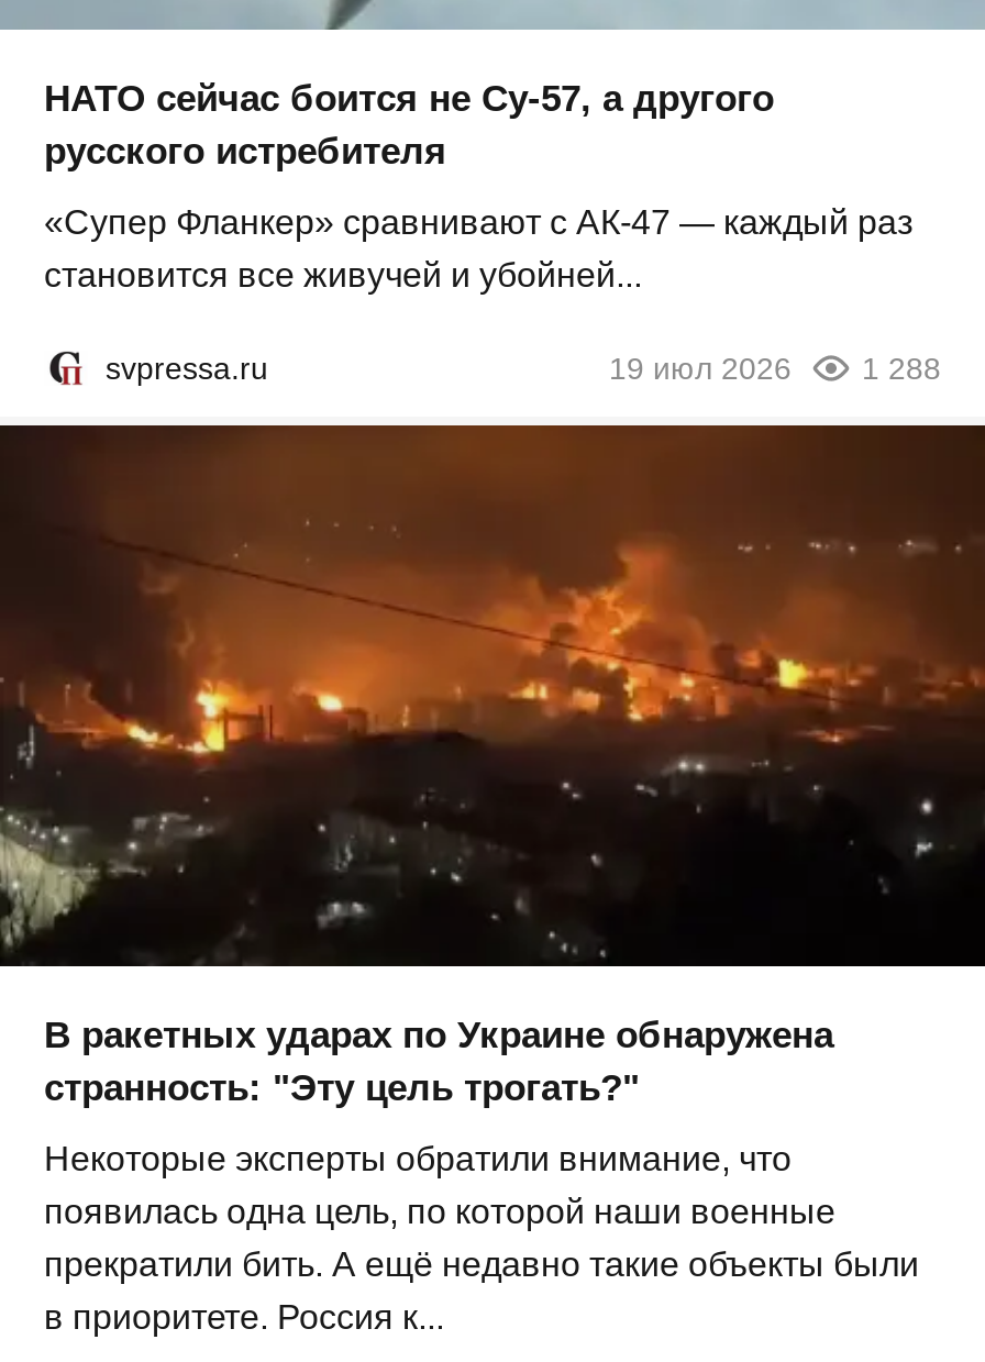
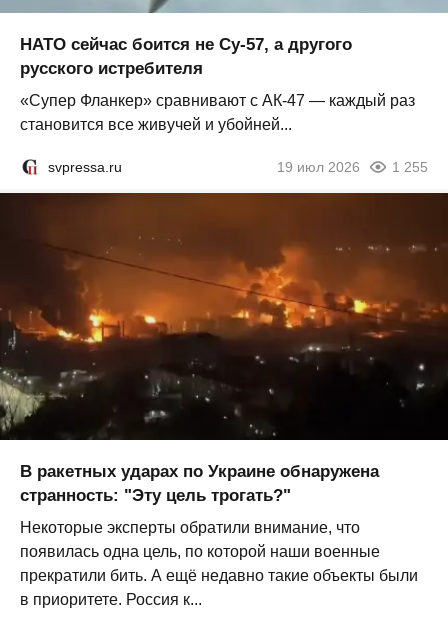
- 19 июл 2026 1 288
+ 19 июл 2026 1 255
